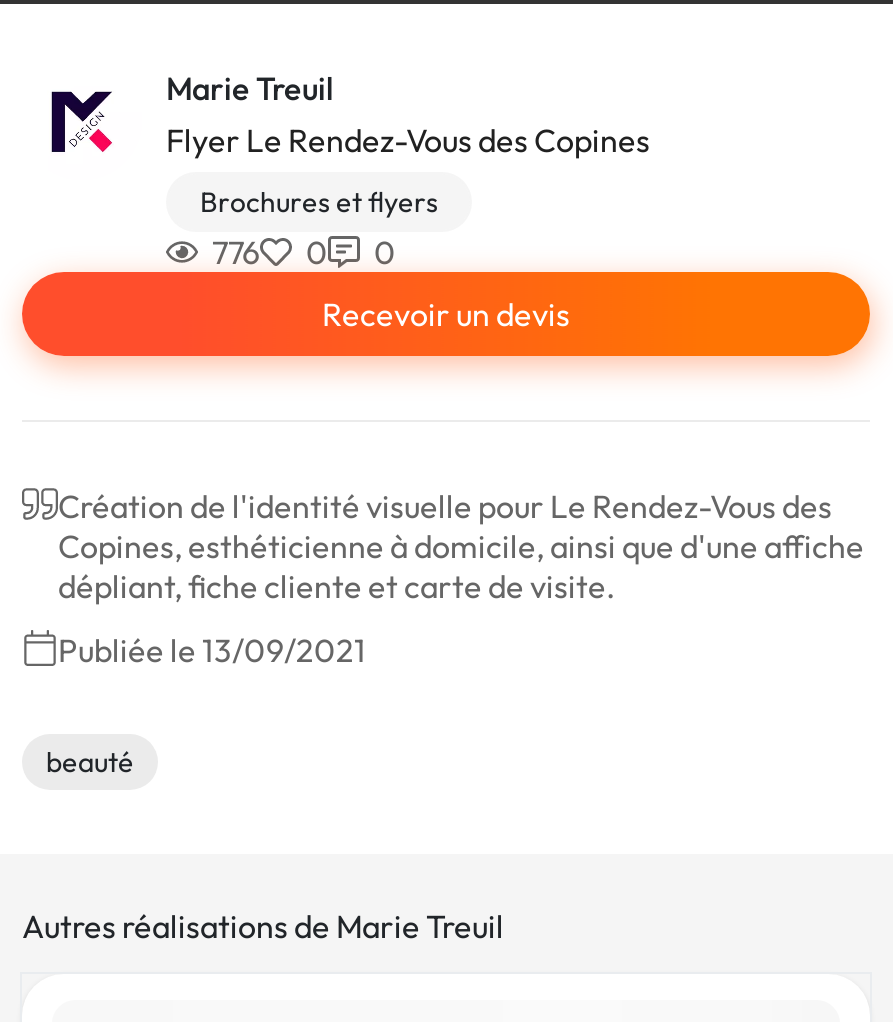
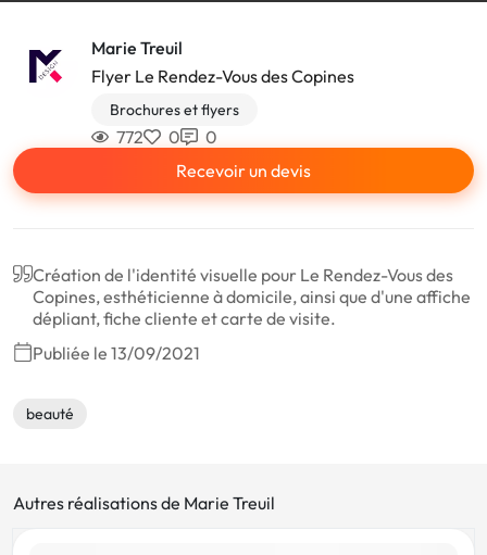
- 776
+ 772
